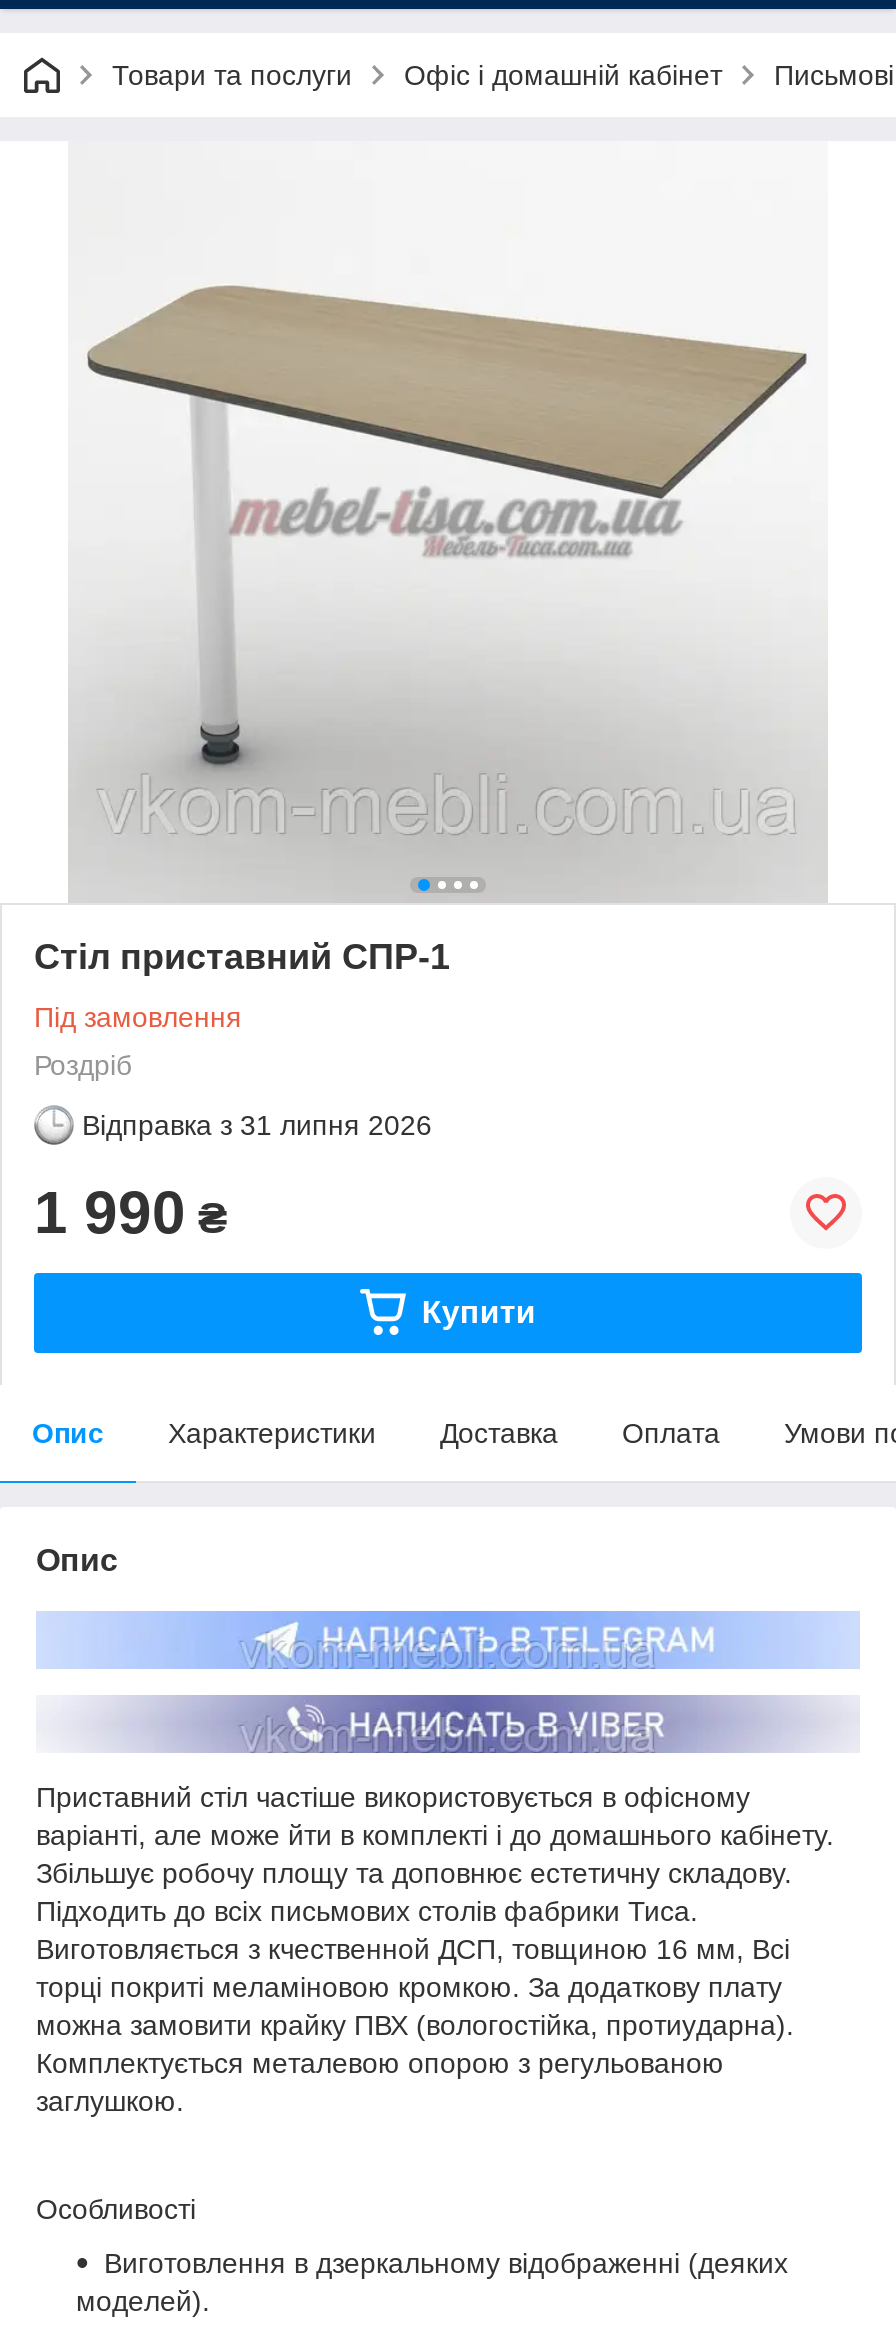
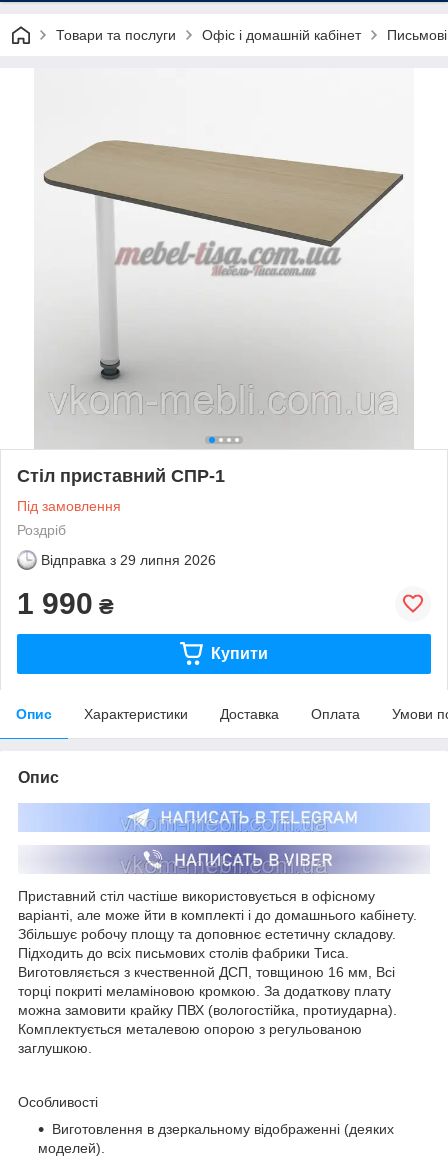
- Відправка з 31 липня 2026
+ Відправка з 29 липня 2026
